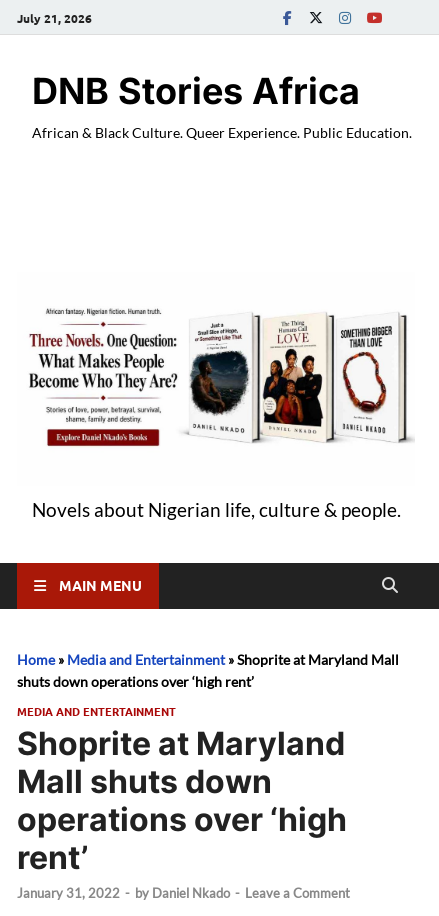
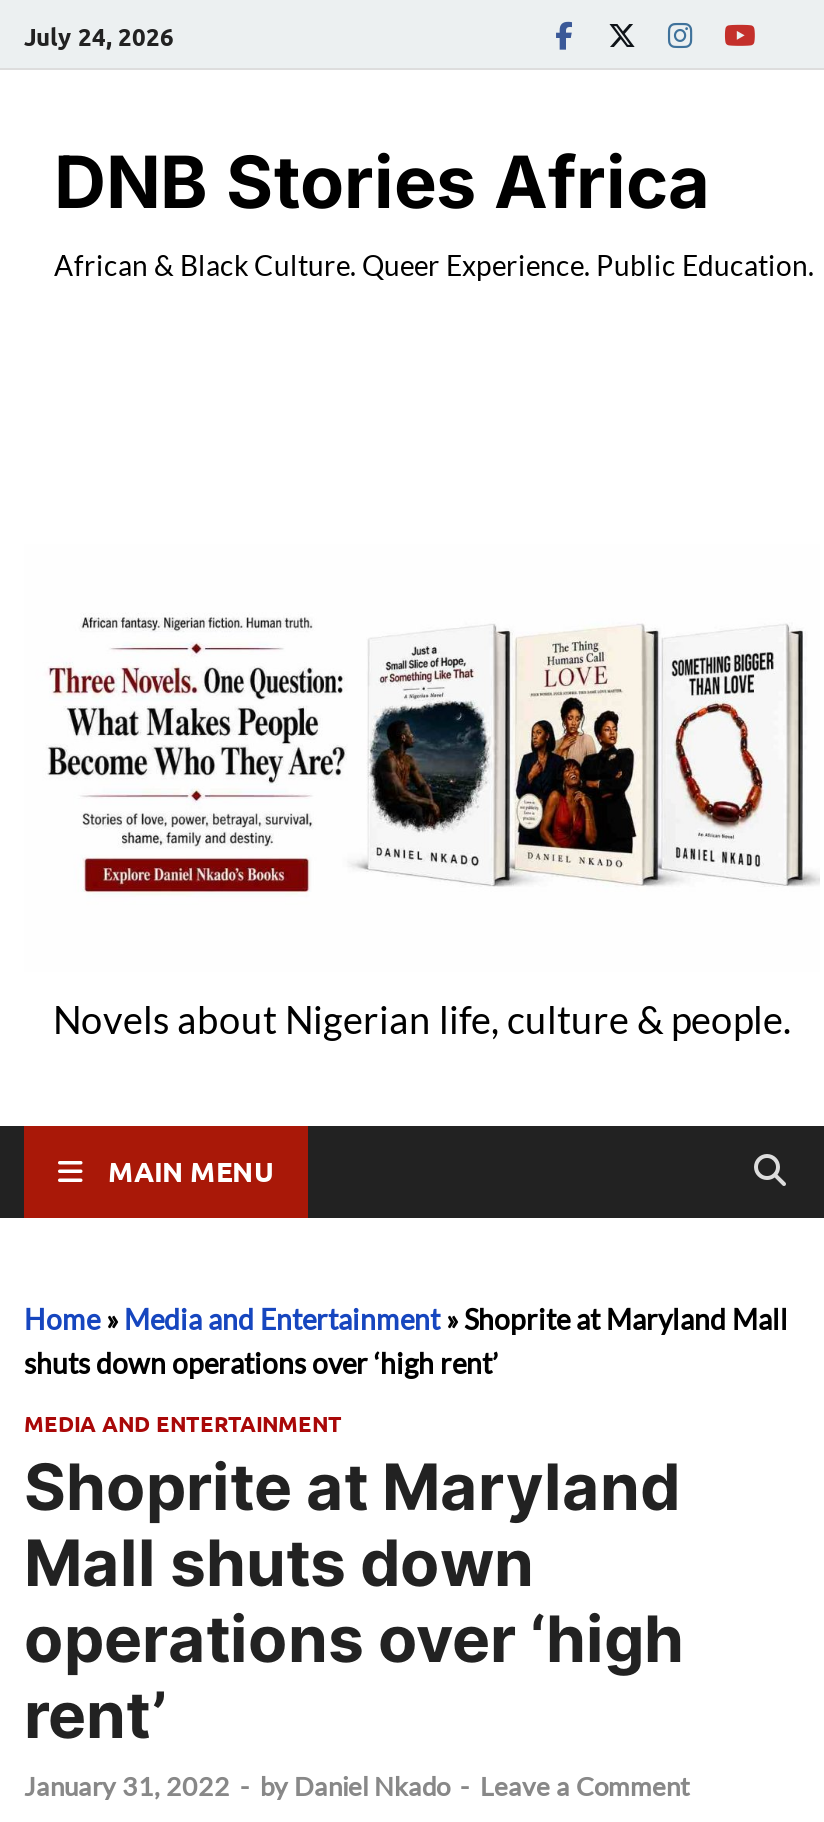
- July 21, 2026
+ July 24, 2026
